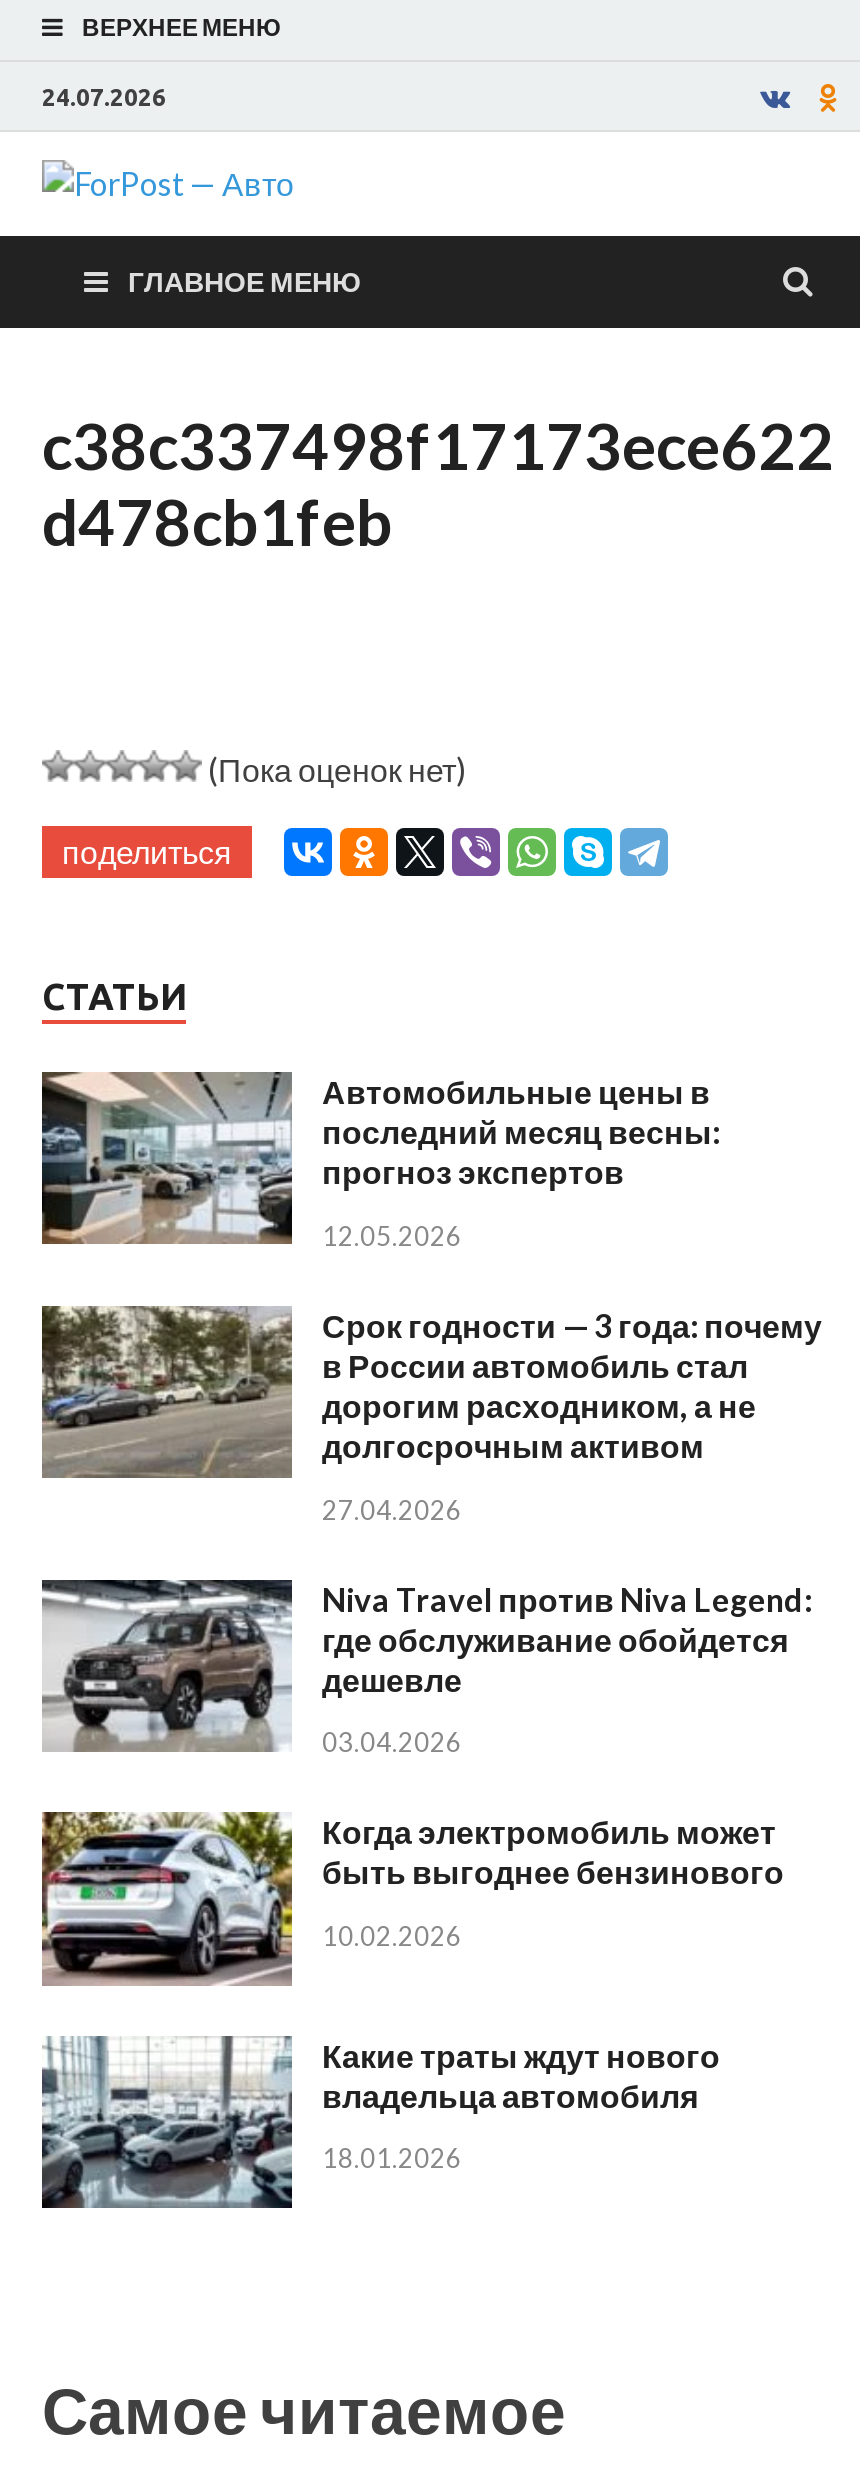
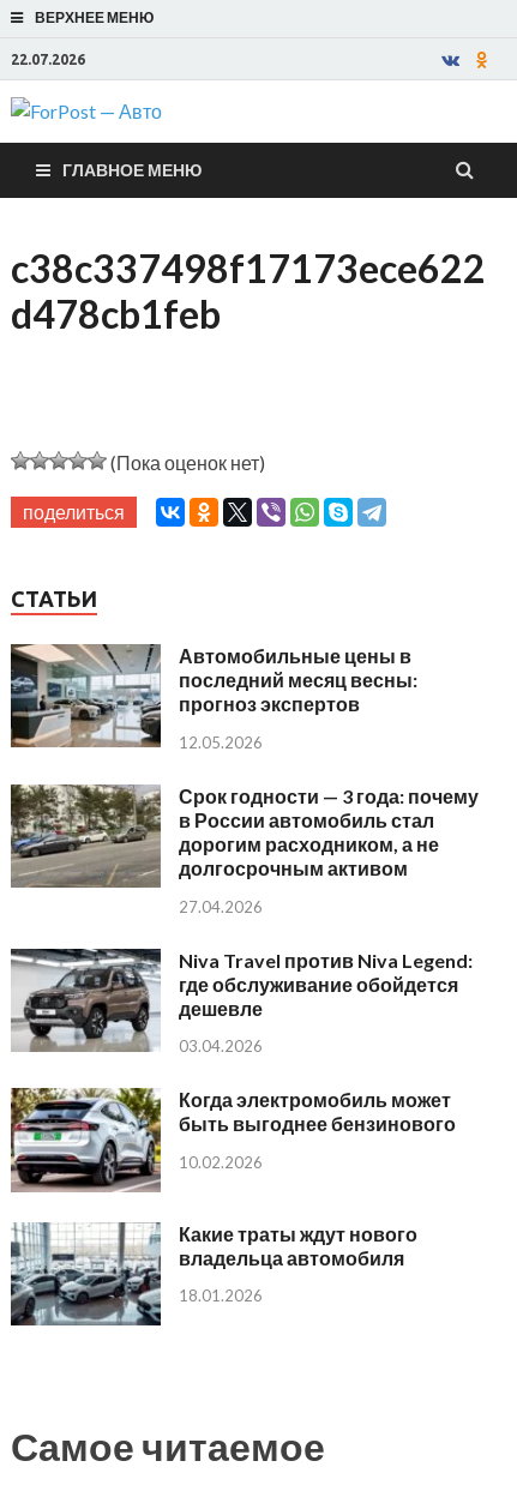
- 24.07.2026
+ 22.07.2026
